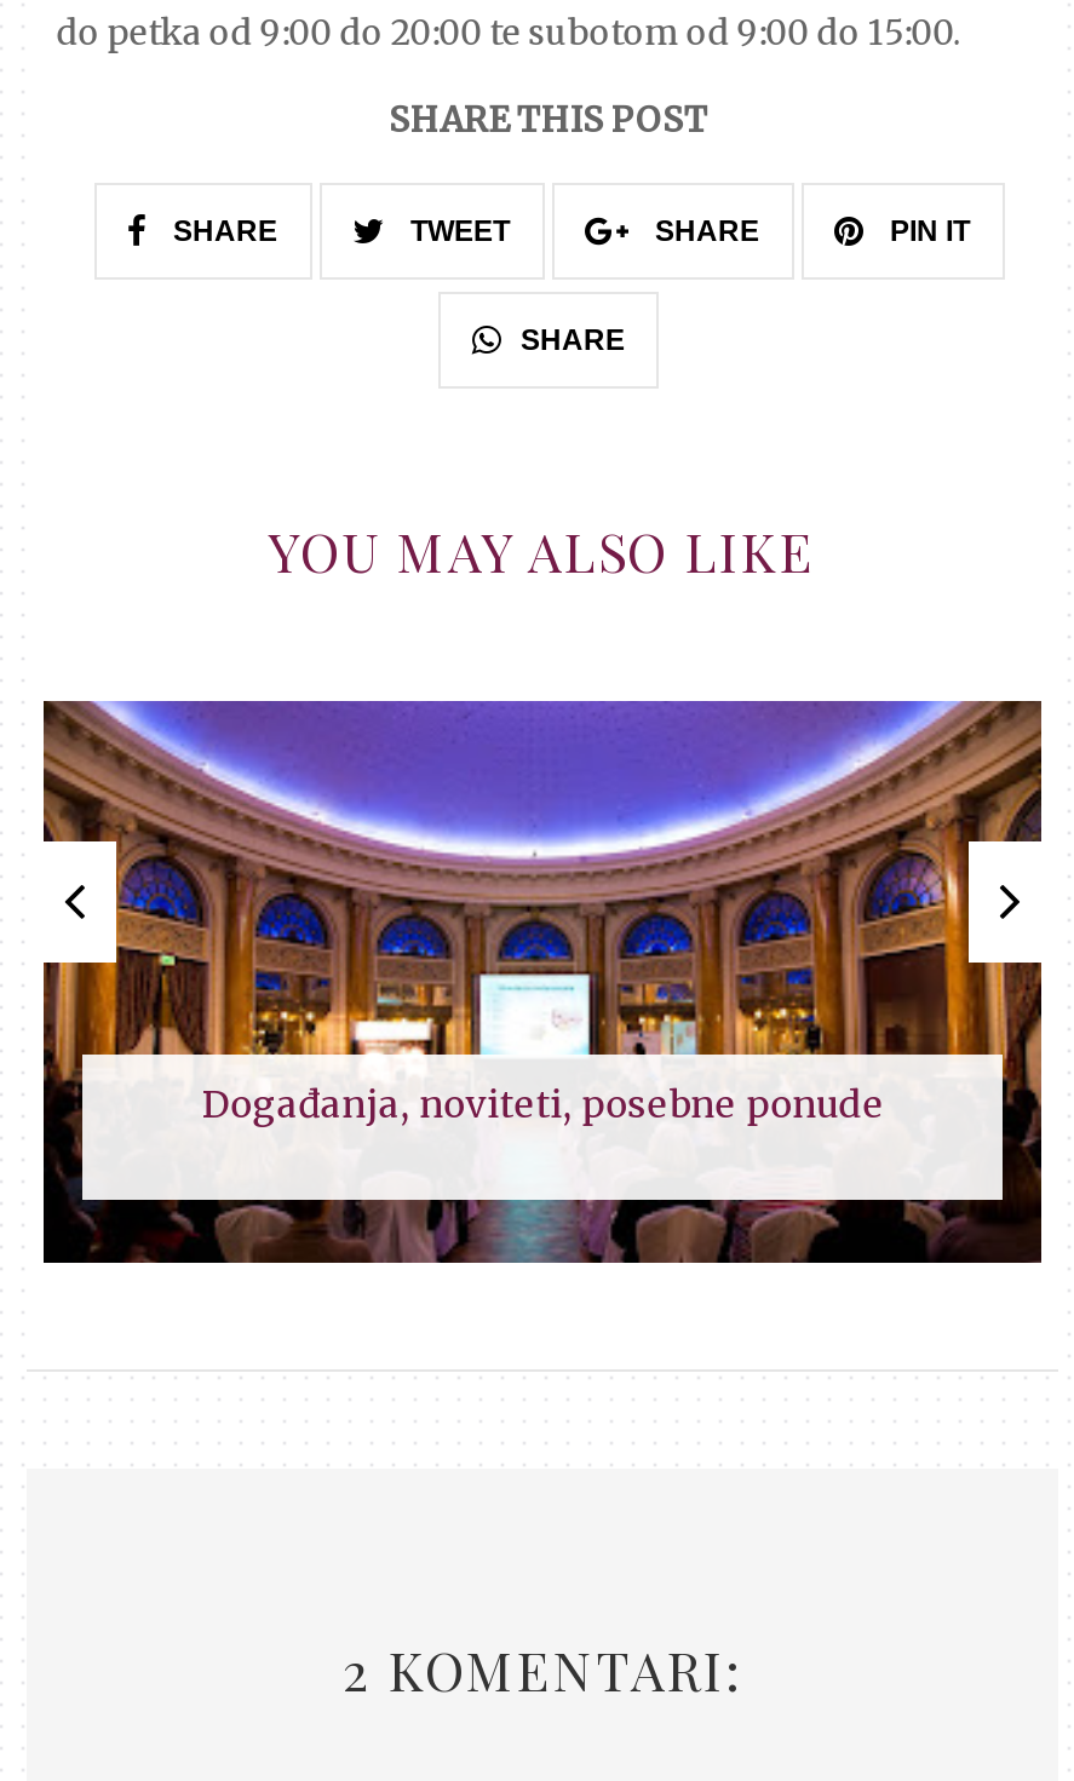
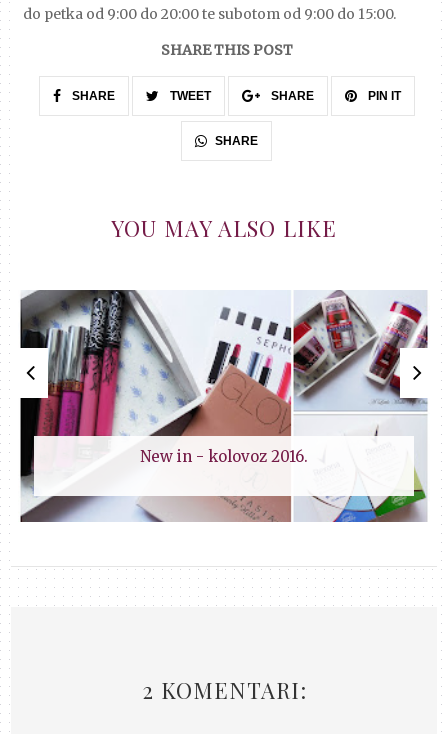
- [image]
- Događanja, noviteti, posebne ponude
+ [image]
+ New in - kolovoz 2016.
